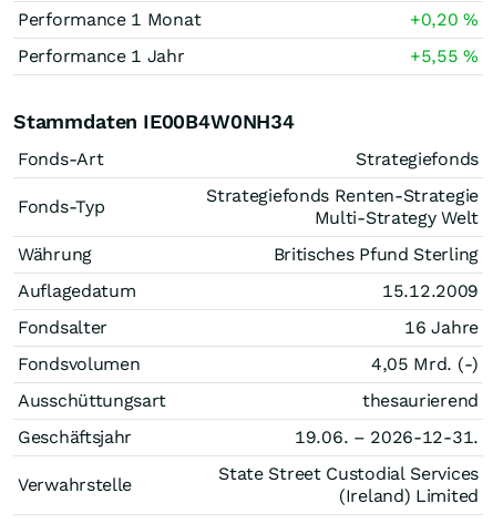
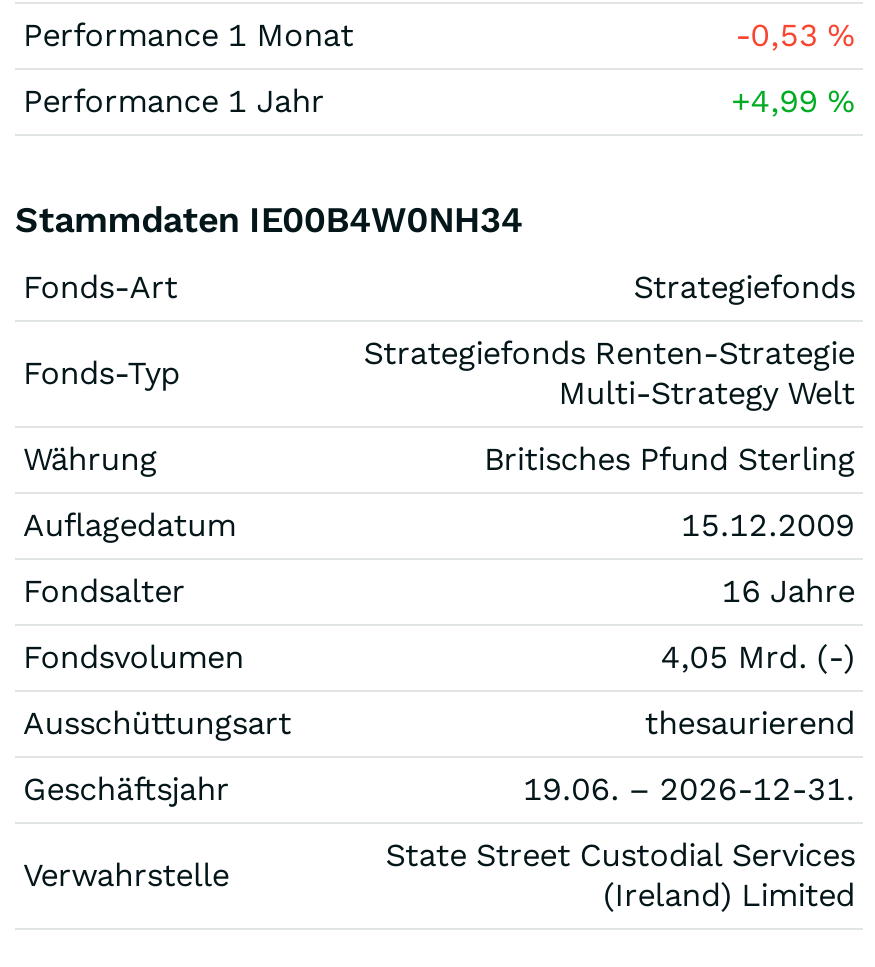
- +0,20%
+ -0,53%

- +5,55%
+ +4,99%
